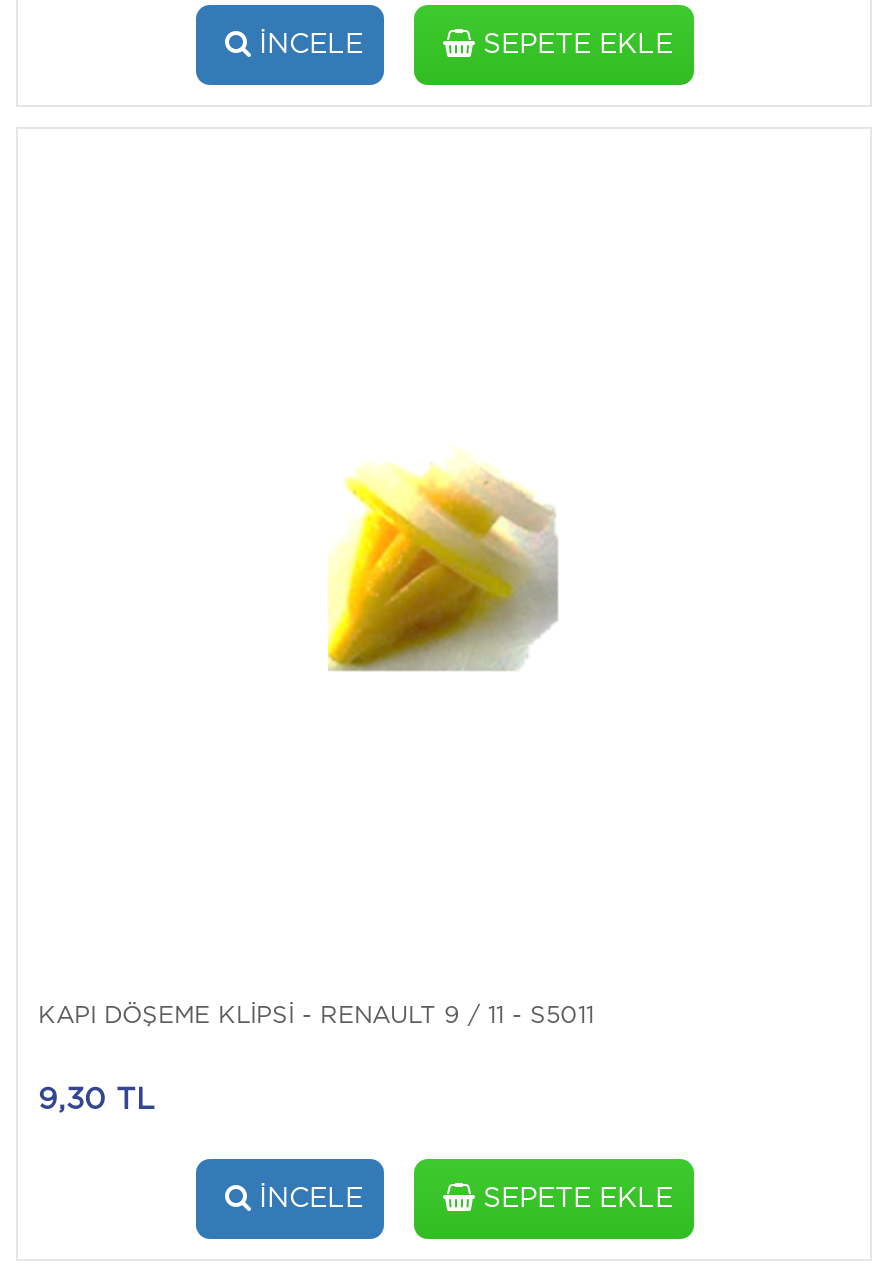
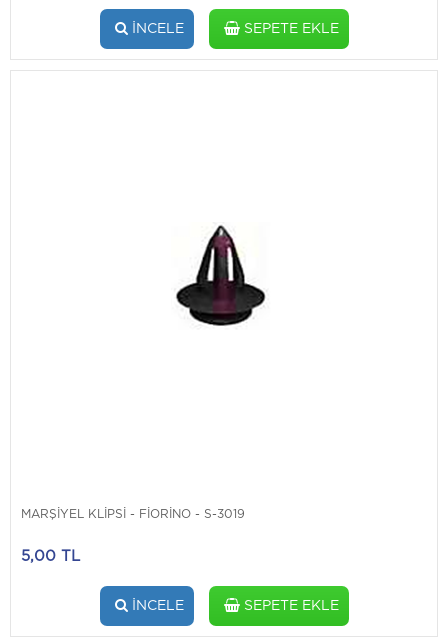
- [image]
+ [image]

- KAPI DÖŞEME KLİPSİ - RENAULT 9 / 11 - S5011
+ MARŞİYEL KLİPSİ - FİORİNO - S-3019

- 9,30 TL
+ 5,00 TL
